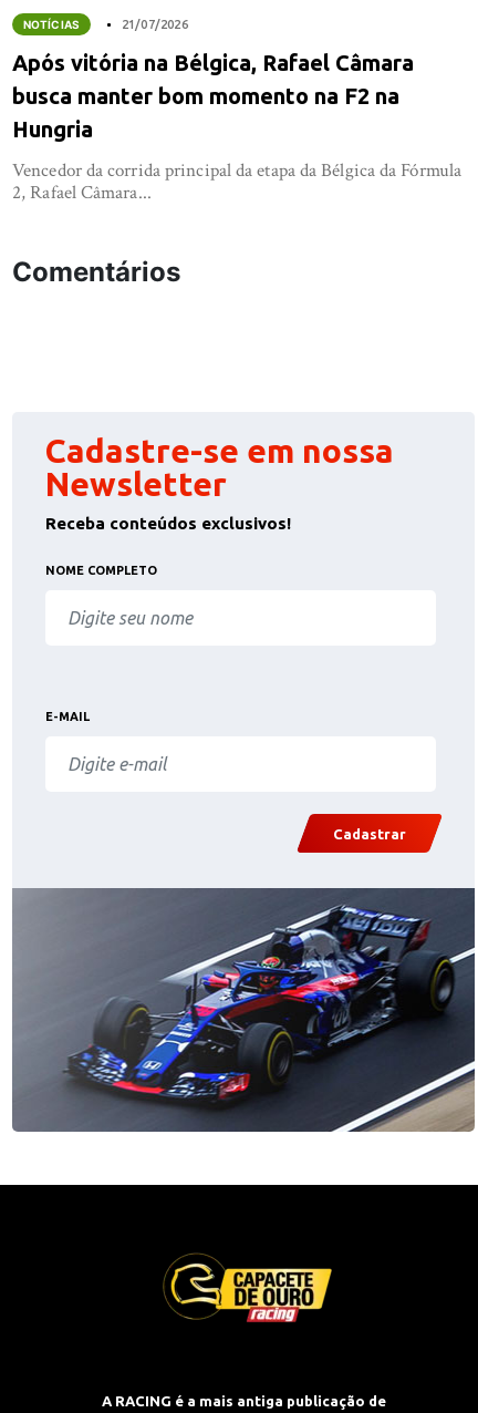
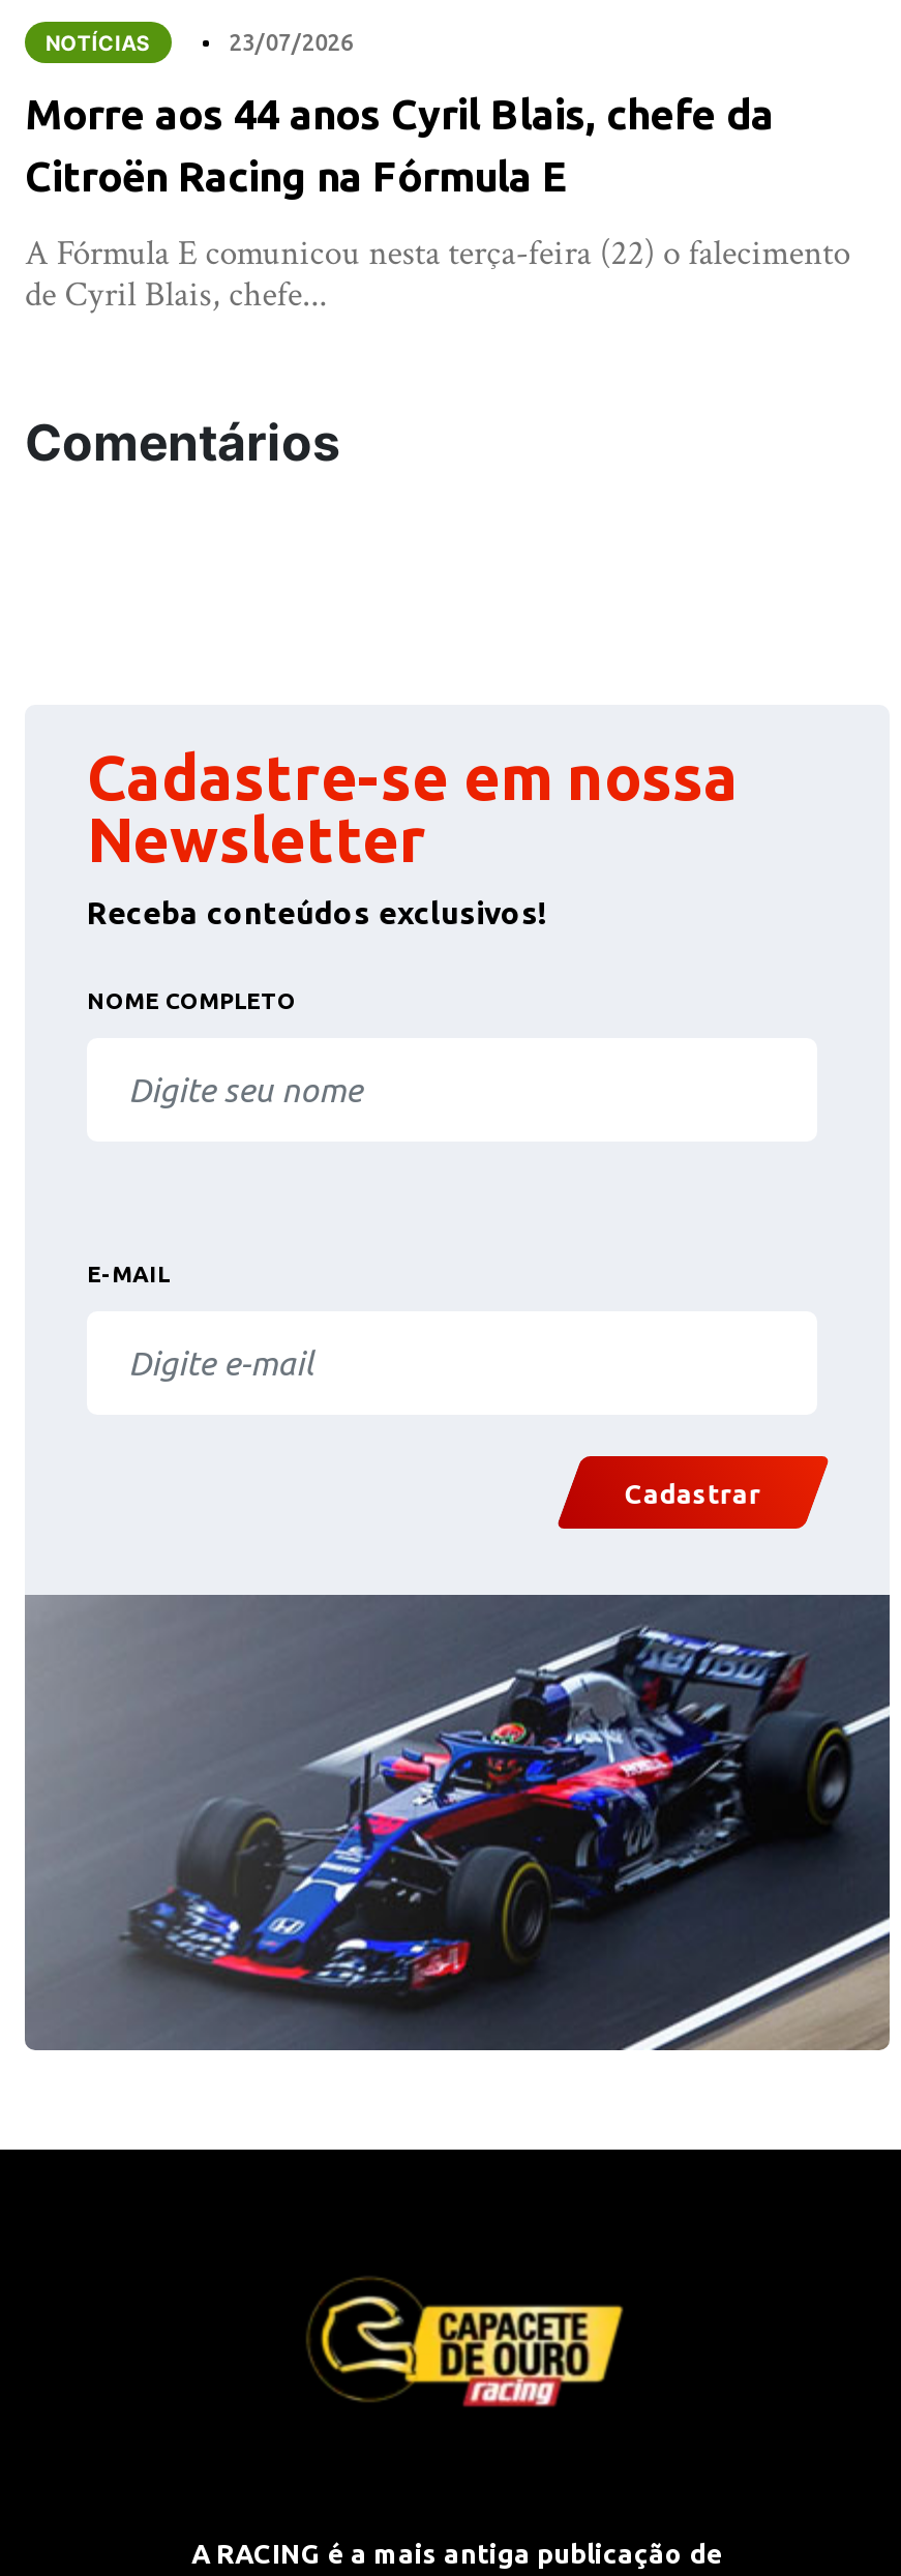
- 21/07/2026
+ 23/07/2026

- Após vitória na Bélgica, Rafael Câmara
- busca manter bom momento na F2 na
- Hungria
+ Morre aos 44 anos Cyril Blais, chefe da
+ Citroën Racing na Fórmula E

- Vencedor da corrida principal da etapa da Bélgica da Fórmula
- 2, Rafael Câmara...
+ A Fórmula E comunicou nesta terça-feira (22) o falecimento
+ de Cyril Blais, chefe...
